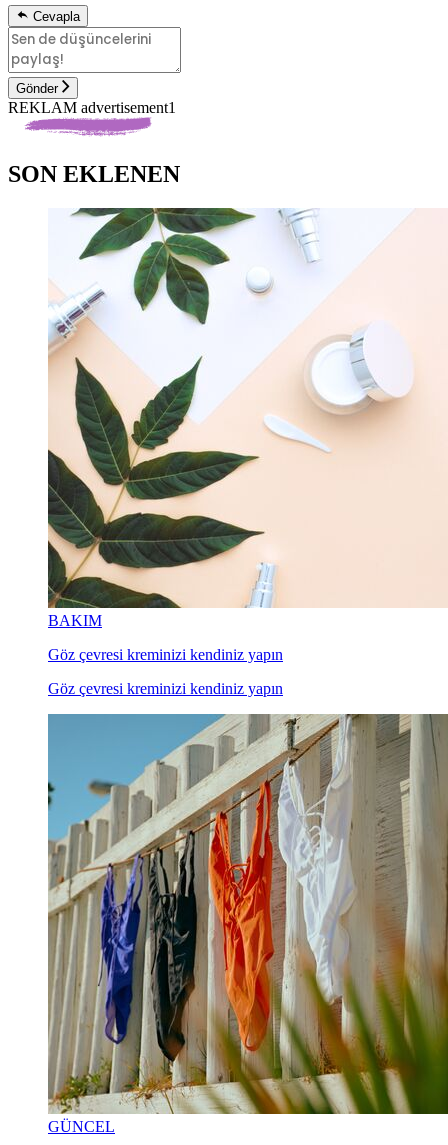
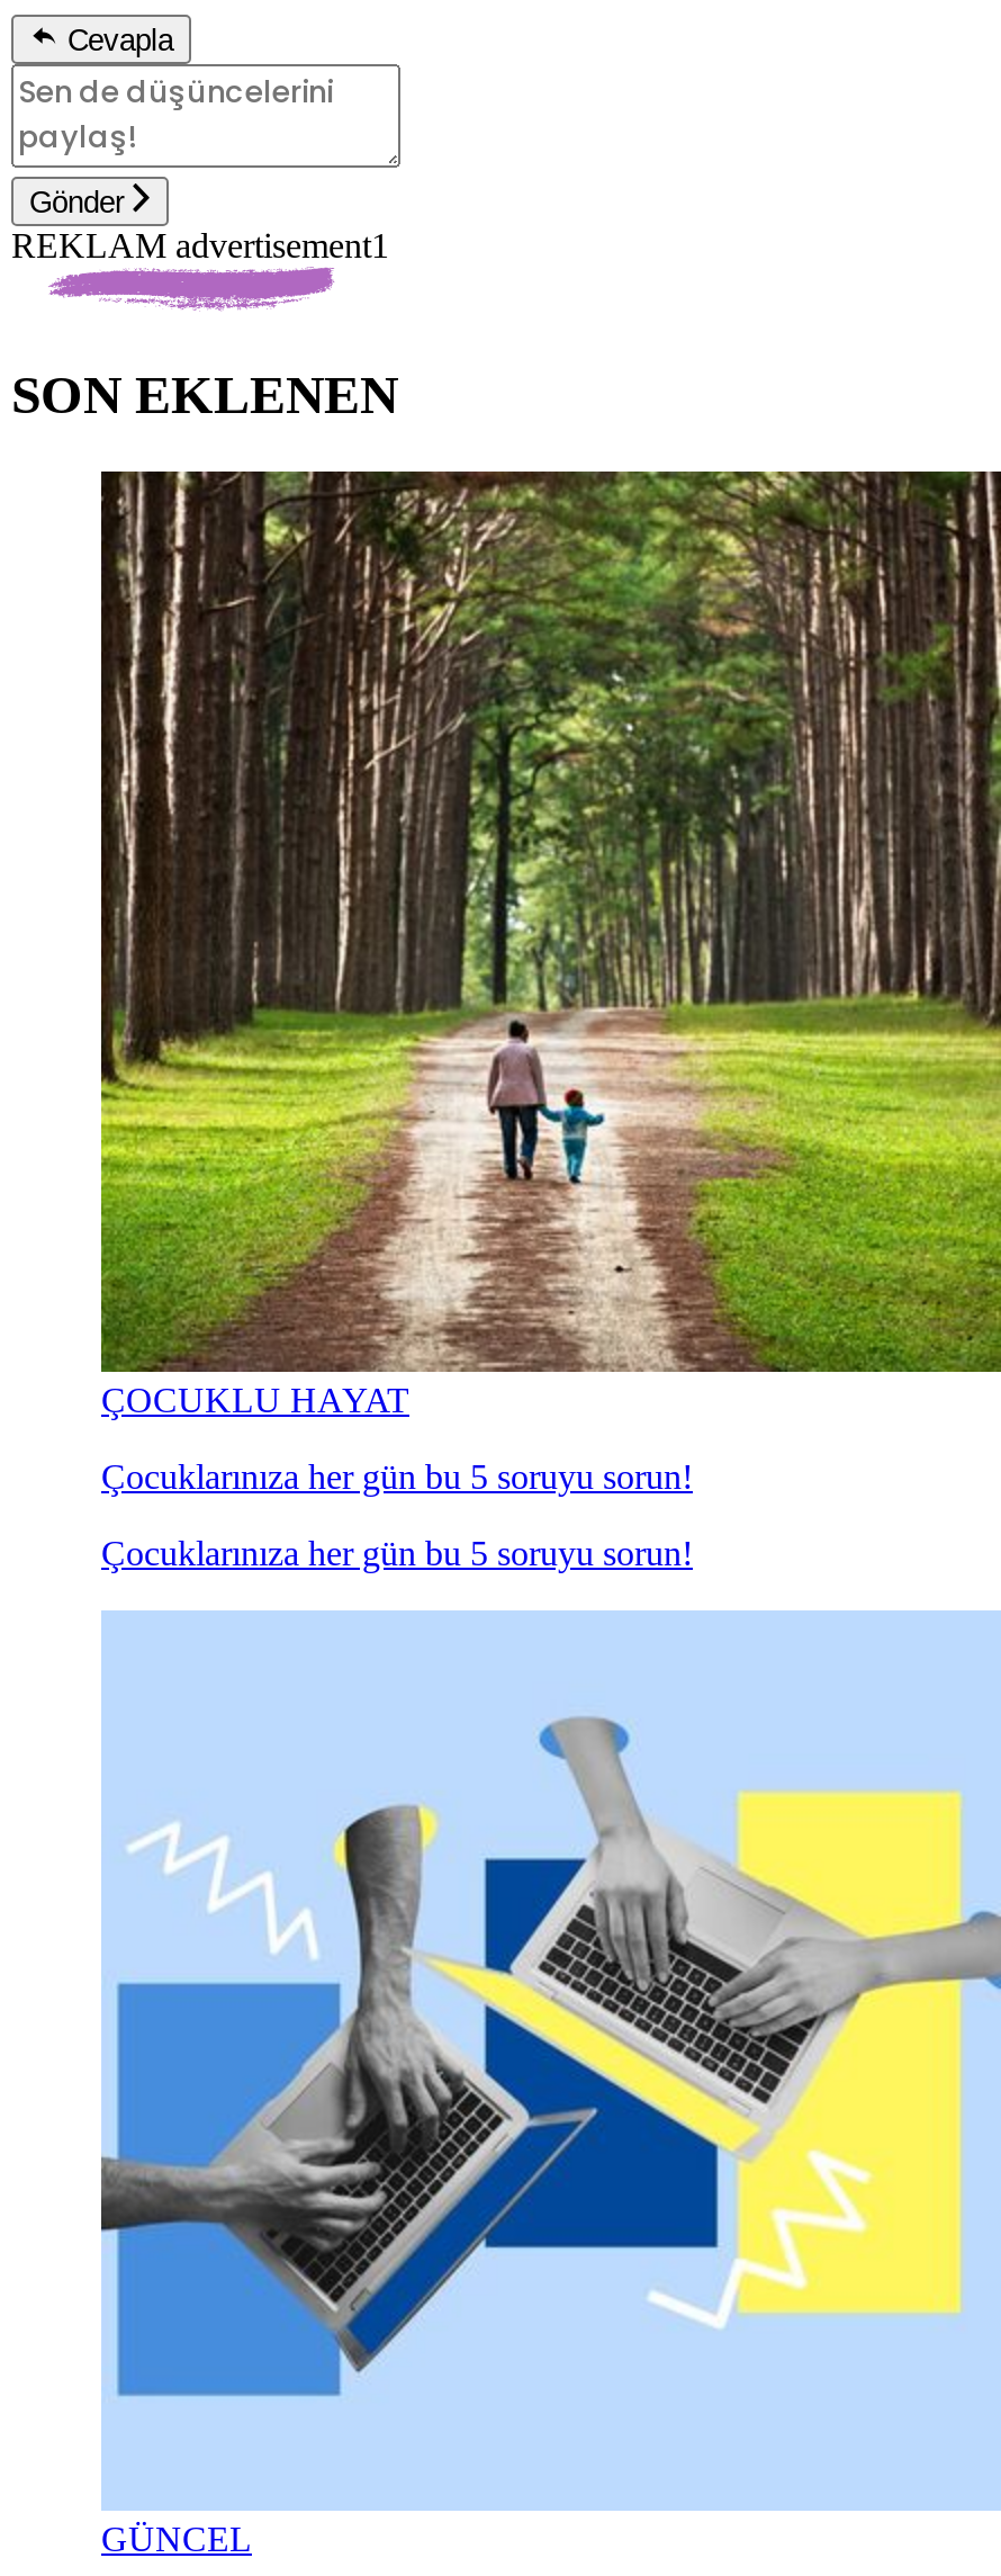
- [image]
- BAKIM
+ [image]
+ ÇOCUKLU HAYAT

- Göz çevresi kreminizi kendiniz yapın
+ Çocuklarınıza her gün bu 5 soruyu sorun!

- Göz çevresi kreminizi kendiniz yapın
+ Çocuklarınıza her gün bu 5 soruyu sorun!

- [image]
+ [image]
